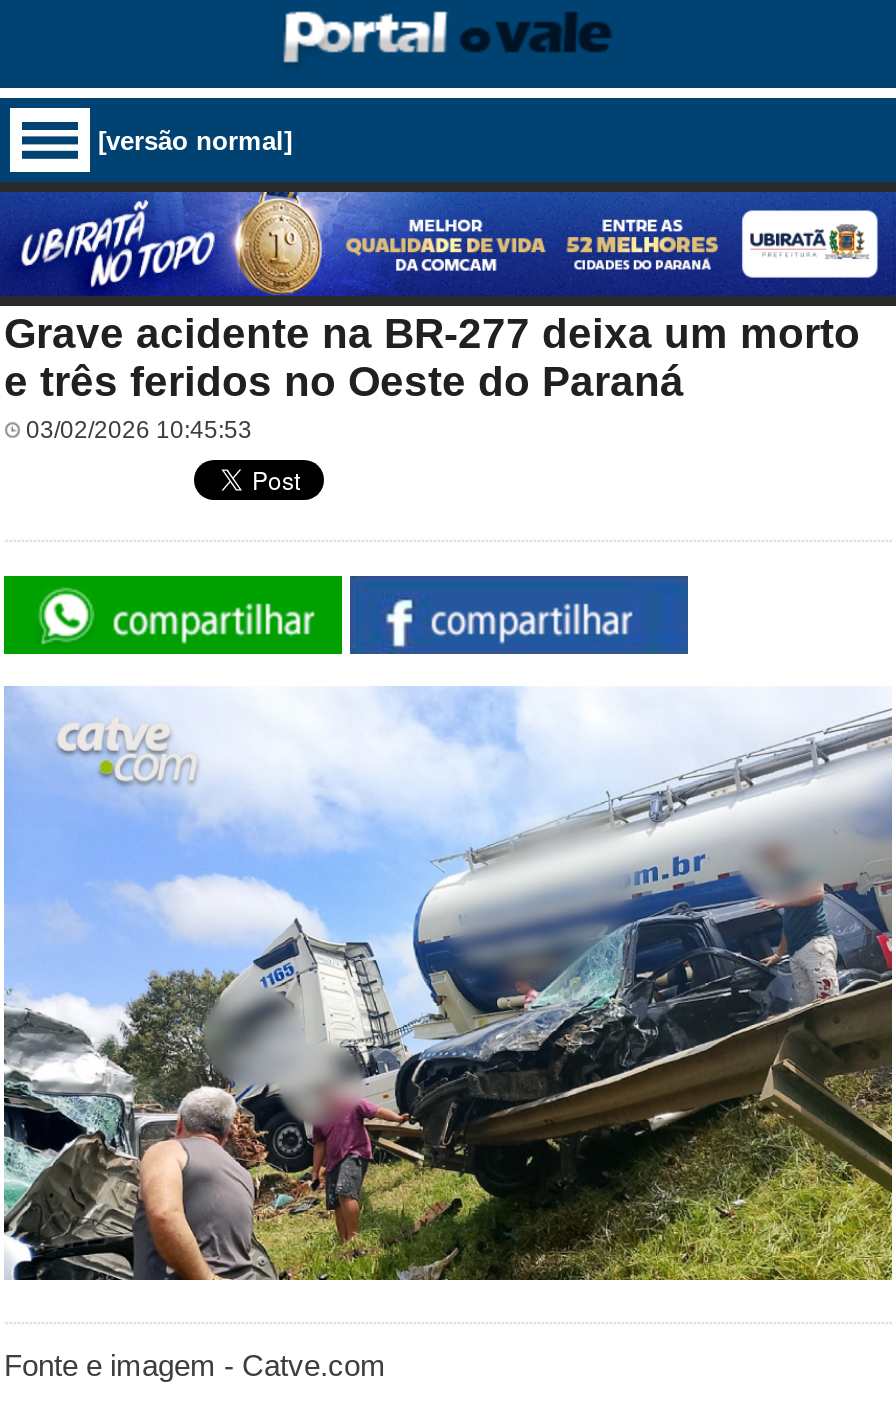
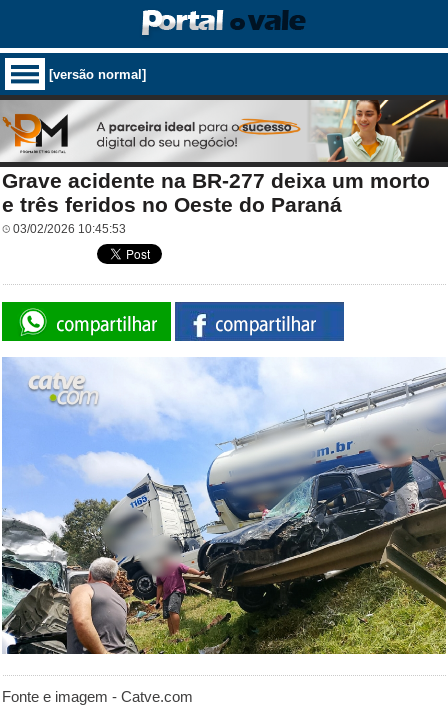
- [image]
+ [image]
